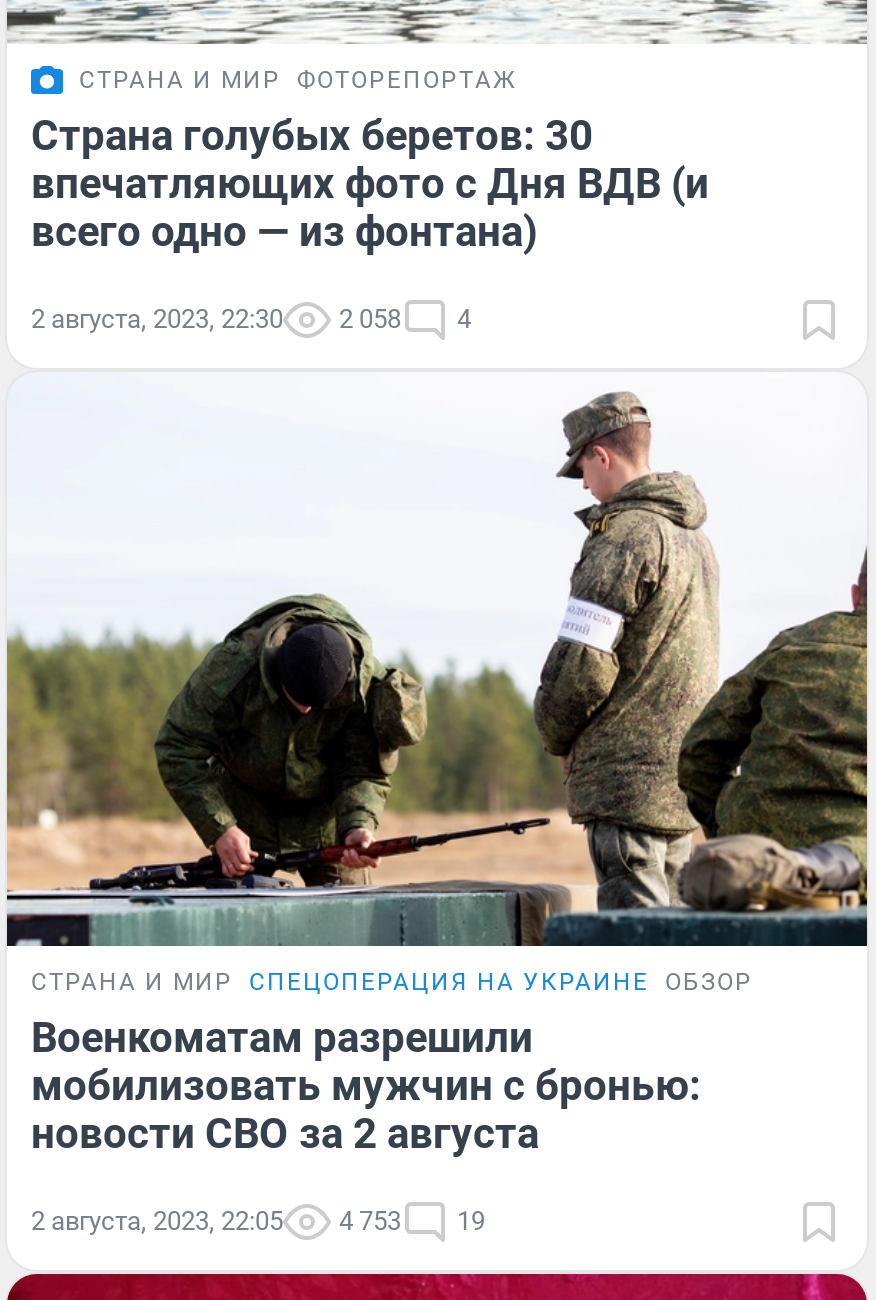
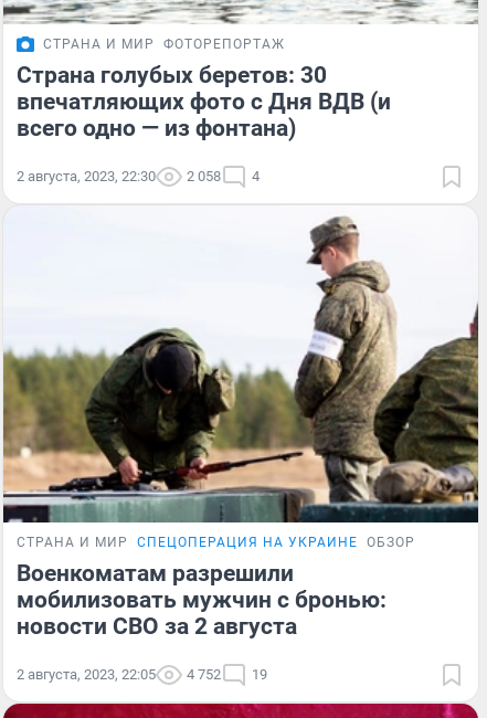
- 2 августа, 2023, 22:05 4 753 19
+ 2 августа, 2023, 22:05 4 752 19
